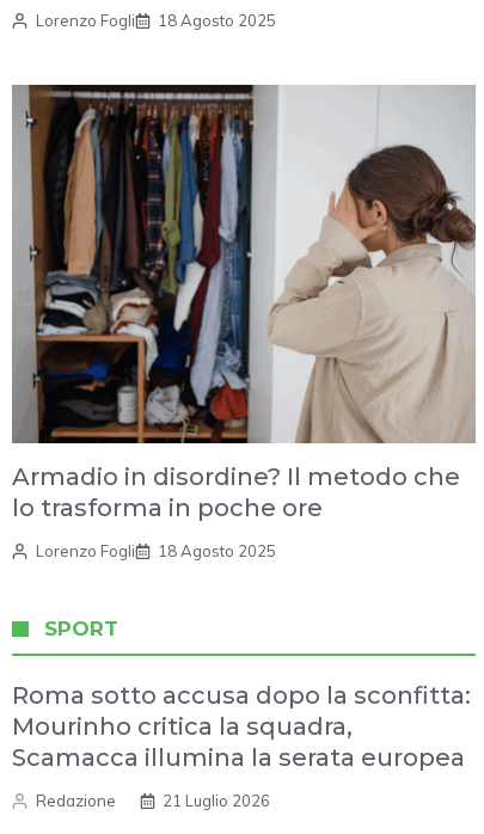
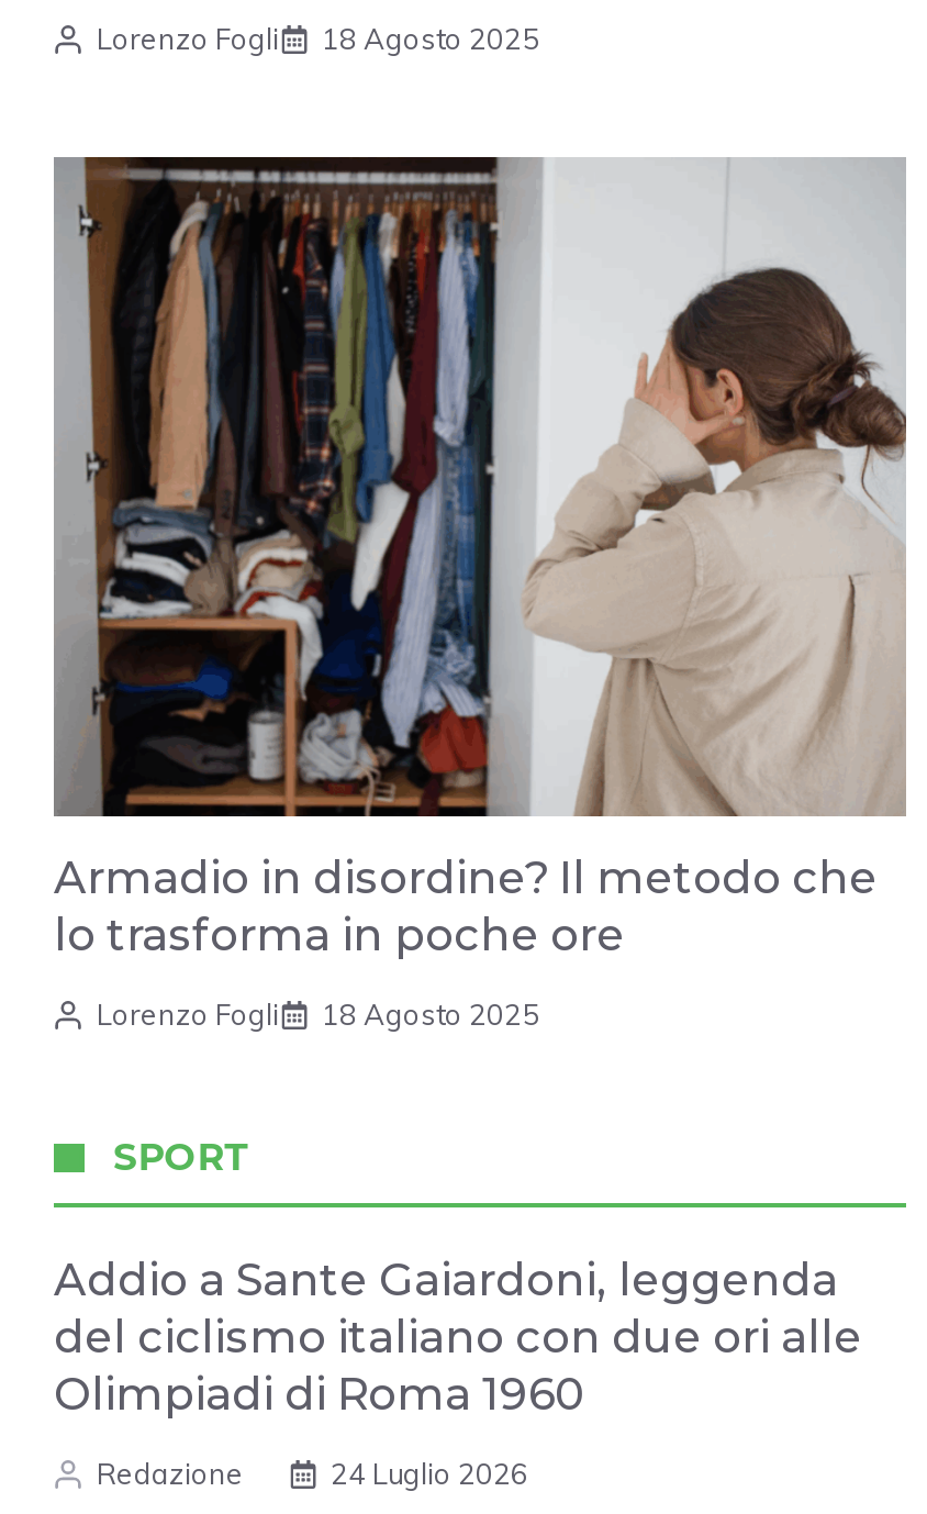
- Roma sotto accusa dopo la sconfitta:
- Mourinho critica la squadra,
- Scamacca illumina la serata europea
+ Addio a Sante Gaiardoni, leggenda
+ del ciclismo italiano con due ori alle
+ Olimpiadi di Roma 1960

- 21 Luglio 2026
+ 24 Luglio 2026
